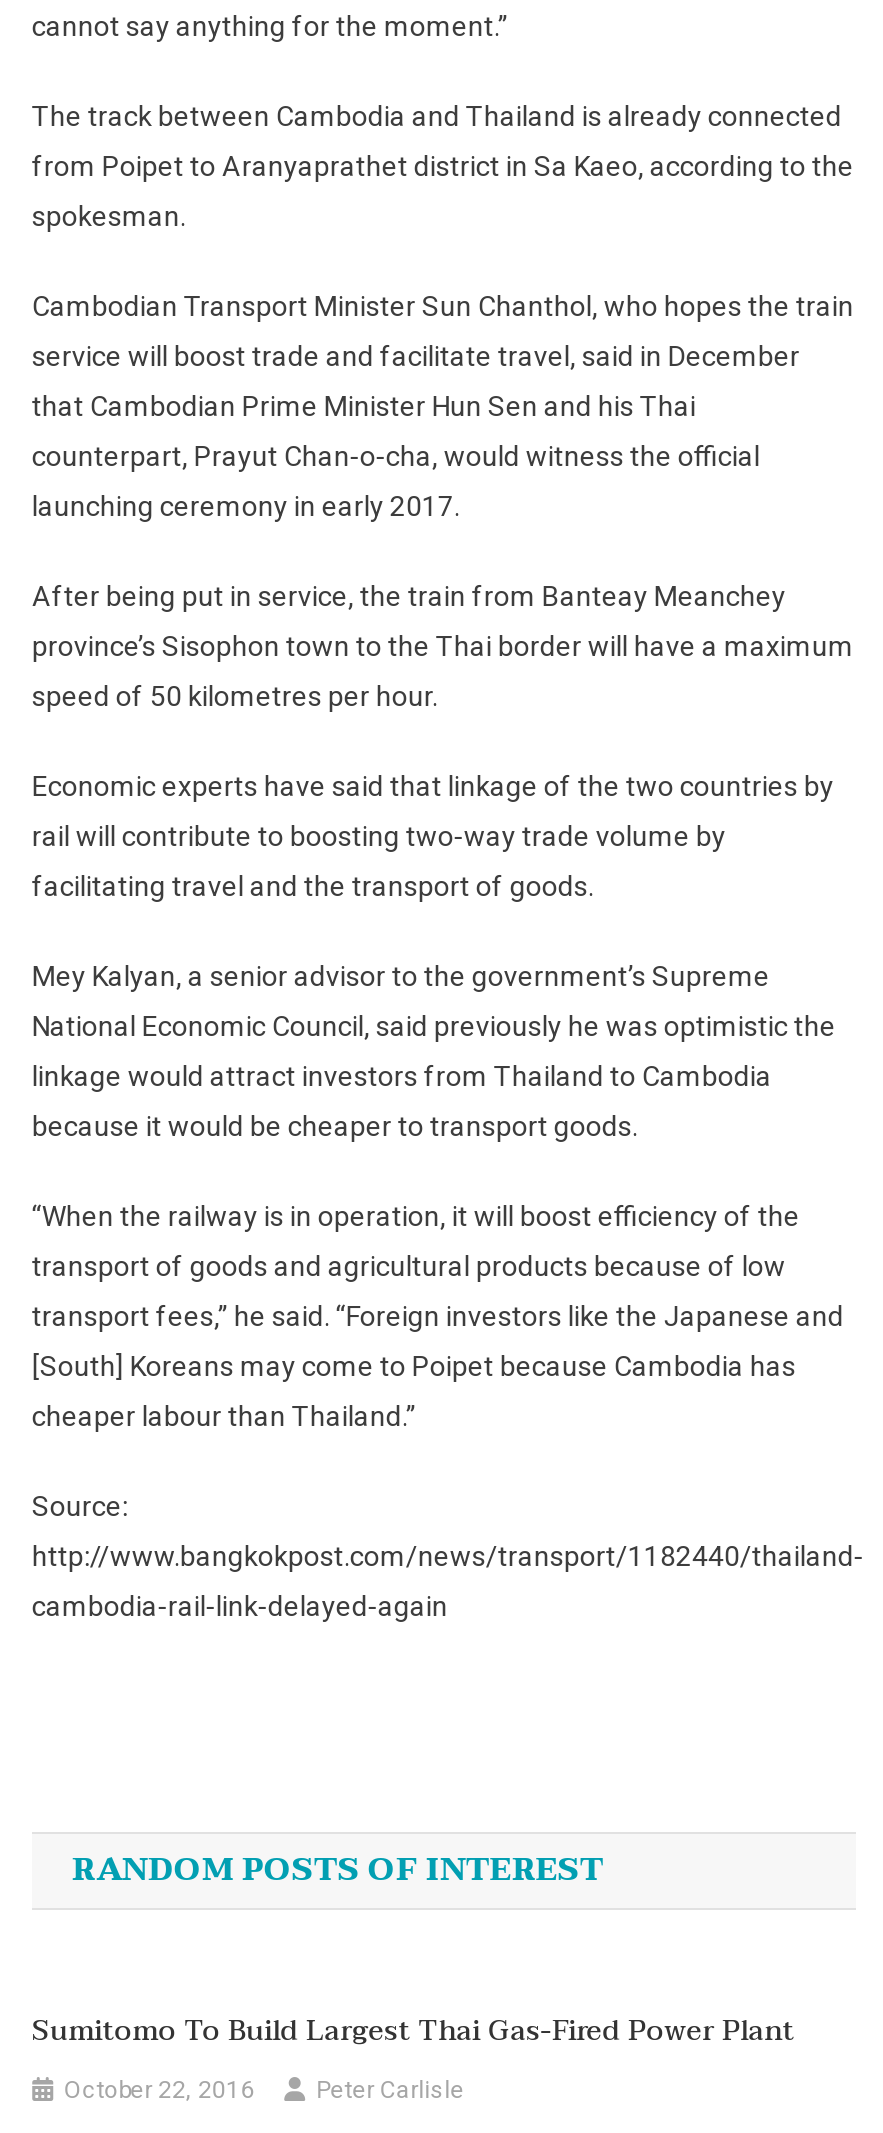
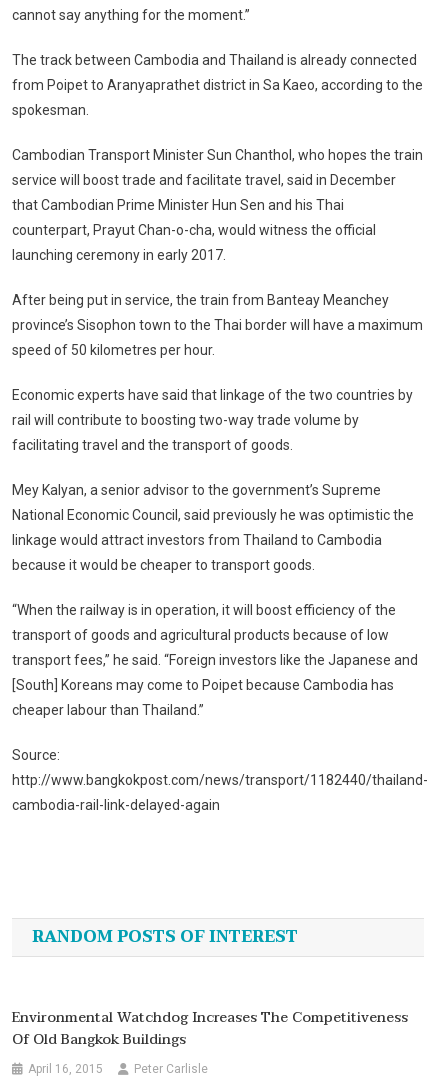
- Sumitomo To Build Largest Thai Gas-Fired Power Plant
+ Environmental Watchdog Increases The Competitiveness
+ Of Old Bangkok Buildings

- October 22, 2016
+ April 16, 2015
